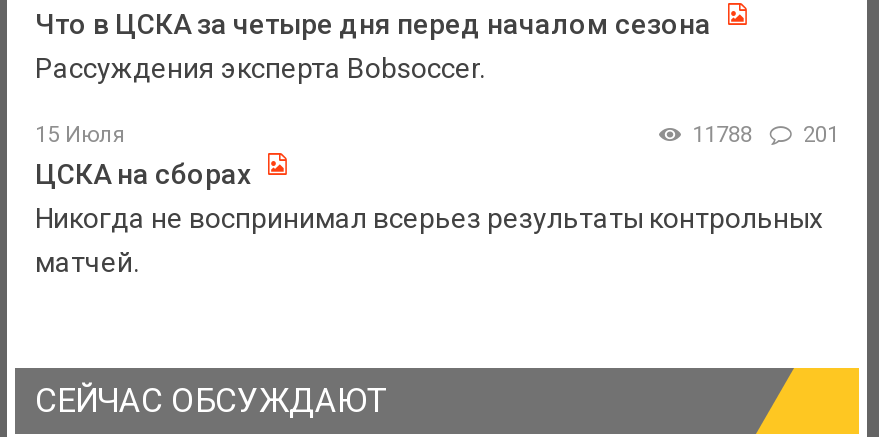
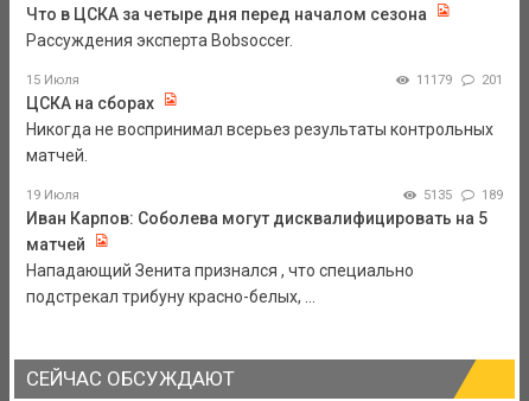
- 11788 201
+ 11179 201

+ 19 Июля
+ 5135
+ 189
+ Иван Карпов: Соболева могут дисквалифицировать на 5
+ матчей
+ Нападающий Зенита признался , что специально
+ подстрекал трибуну красно-белых, ...
